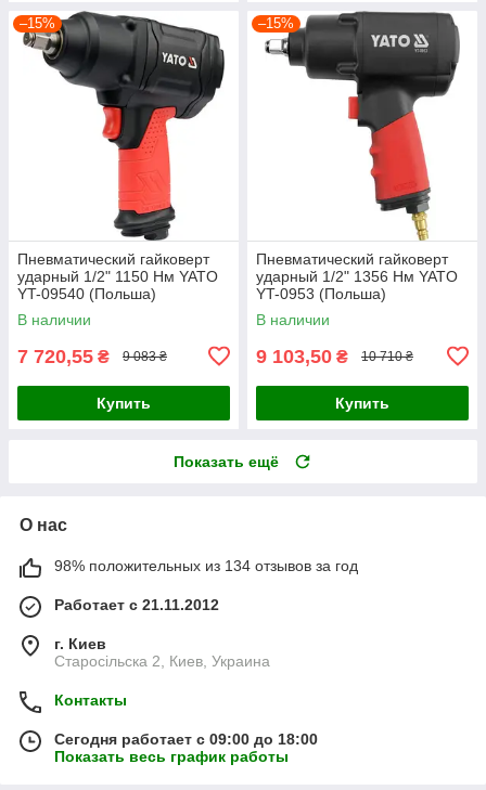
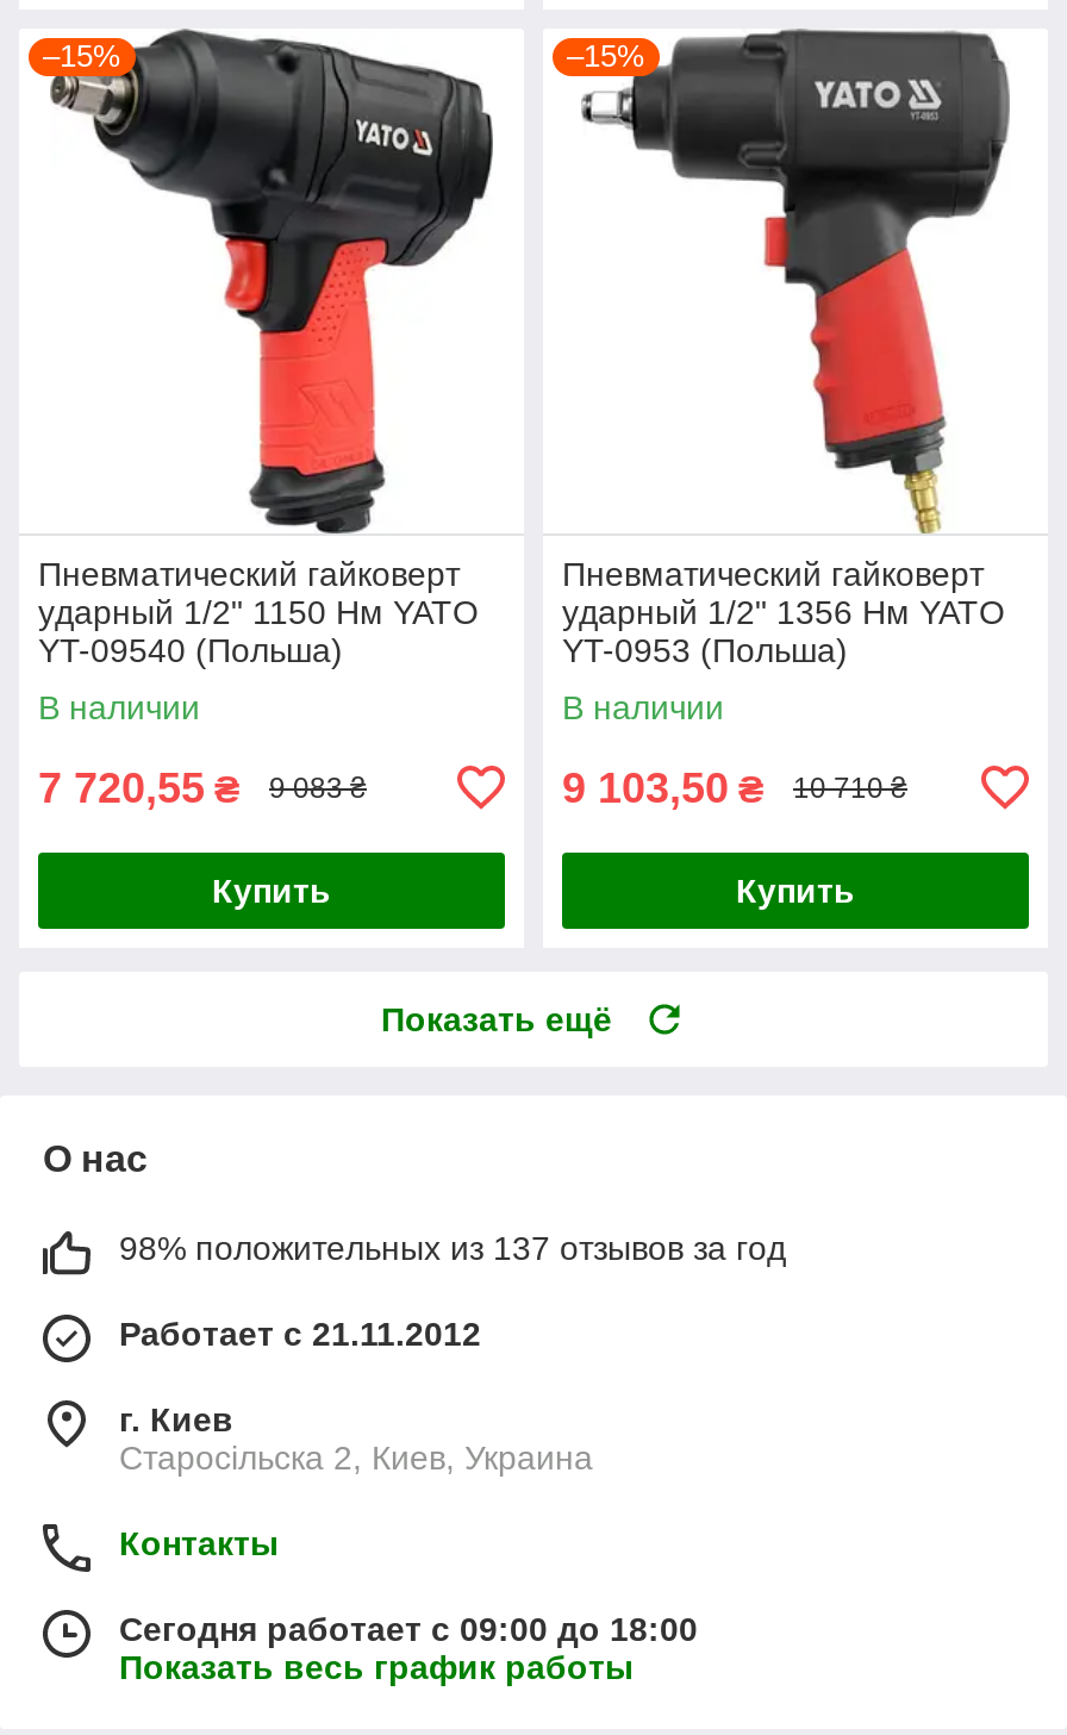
- 98% положительных из 134 отзывов за год
+ 98% положительных из 137 отзывов за год
